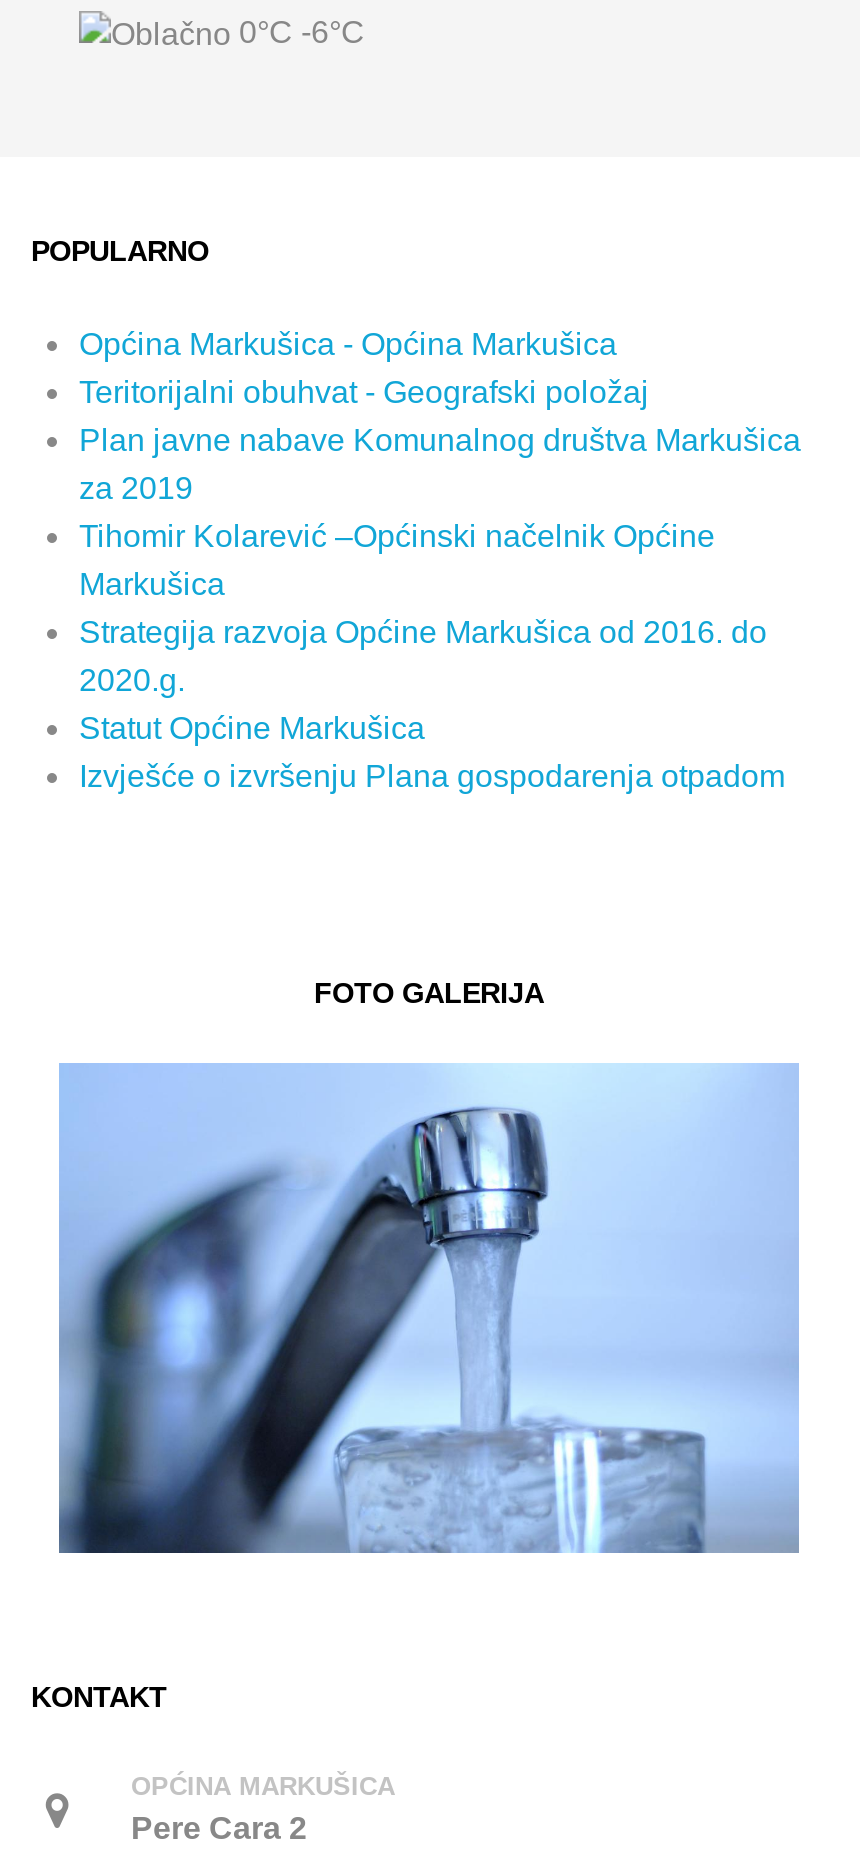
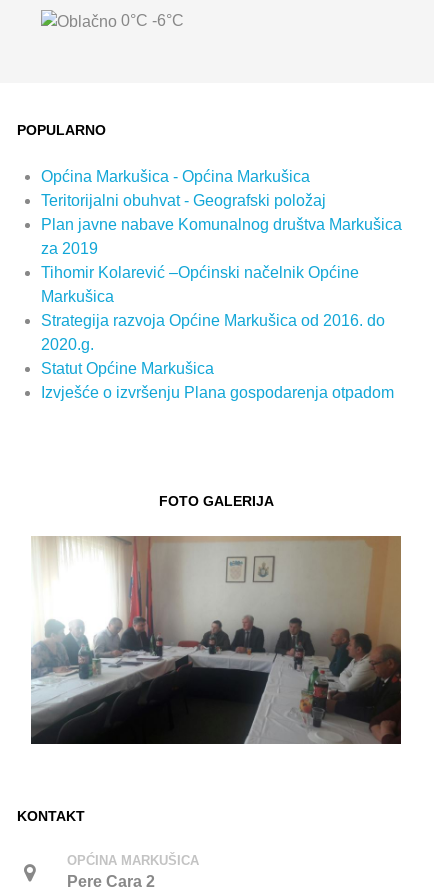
- [image]
+ [image]
